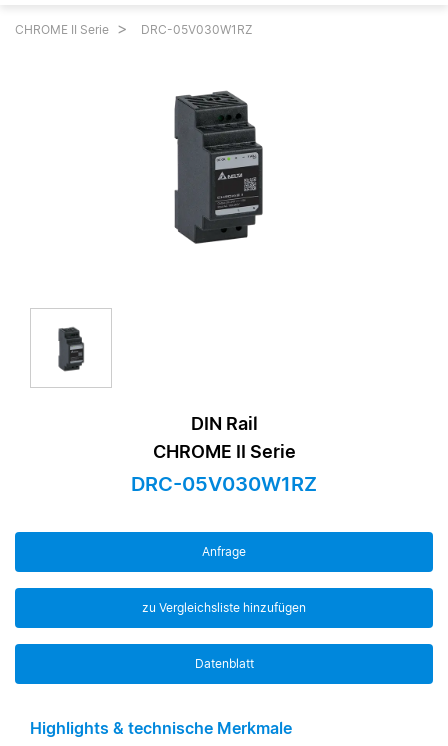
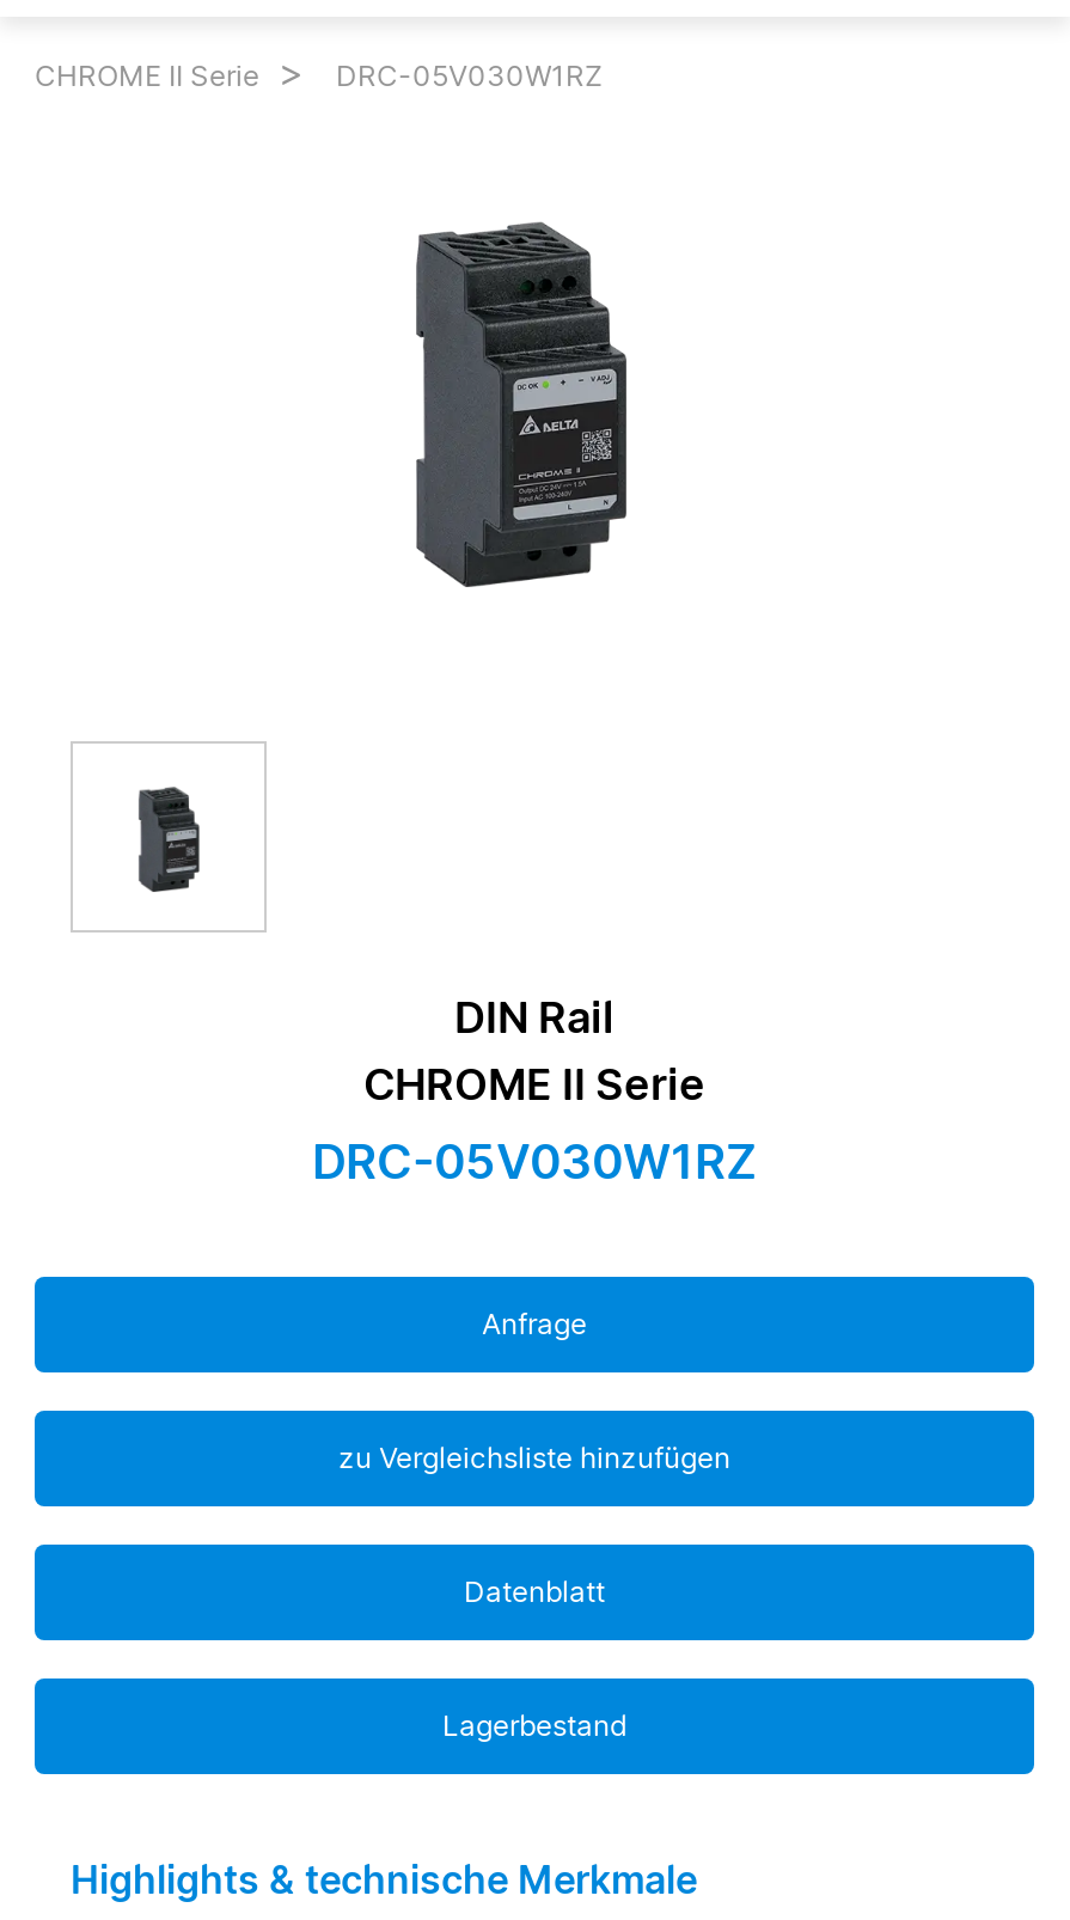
+ Lagerbestand
